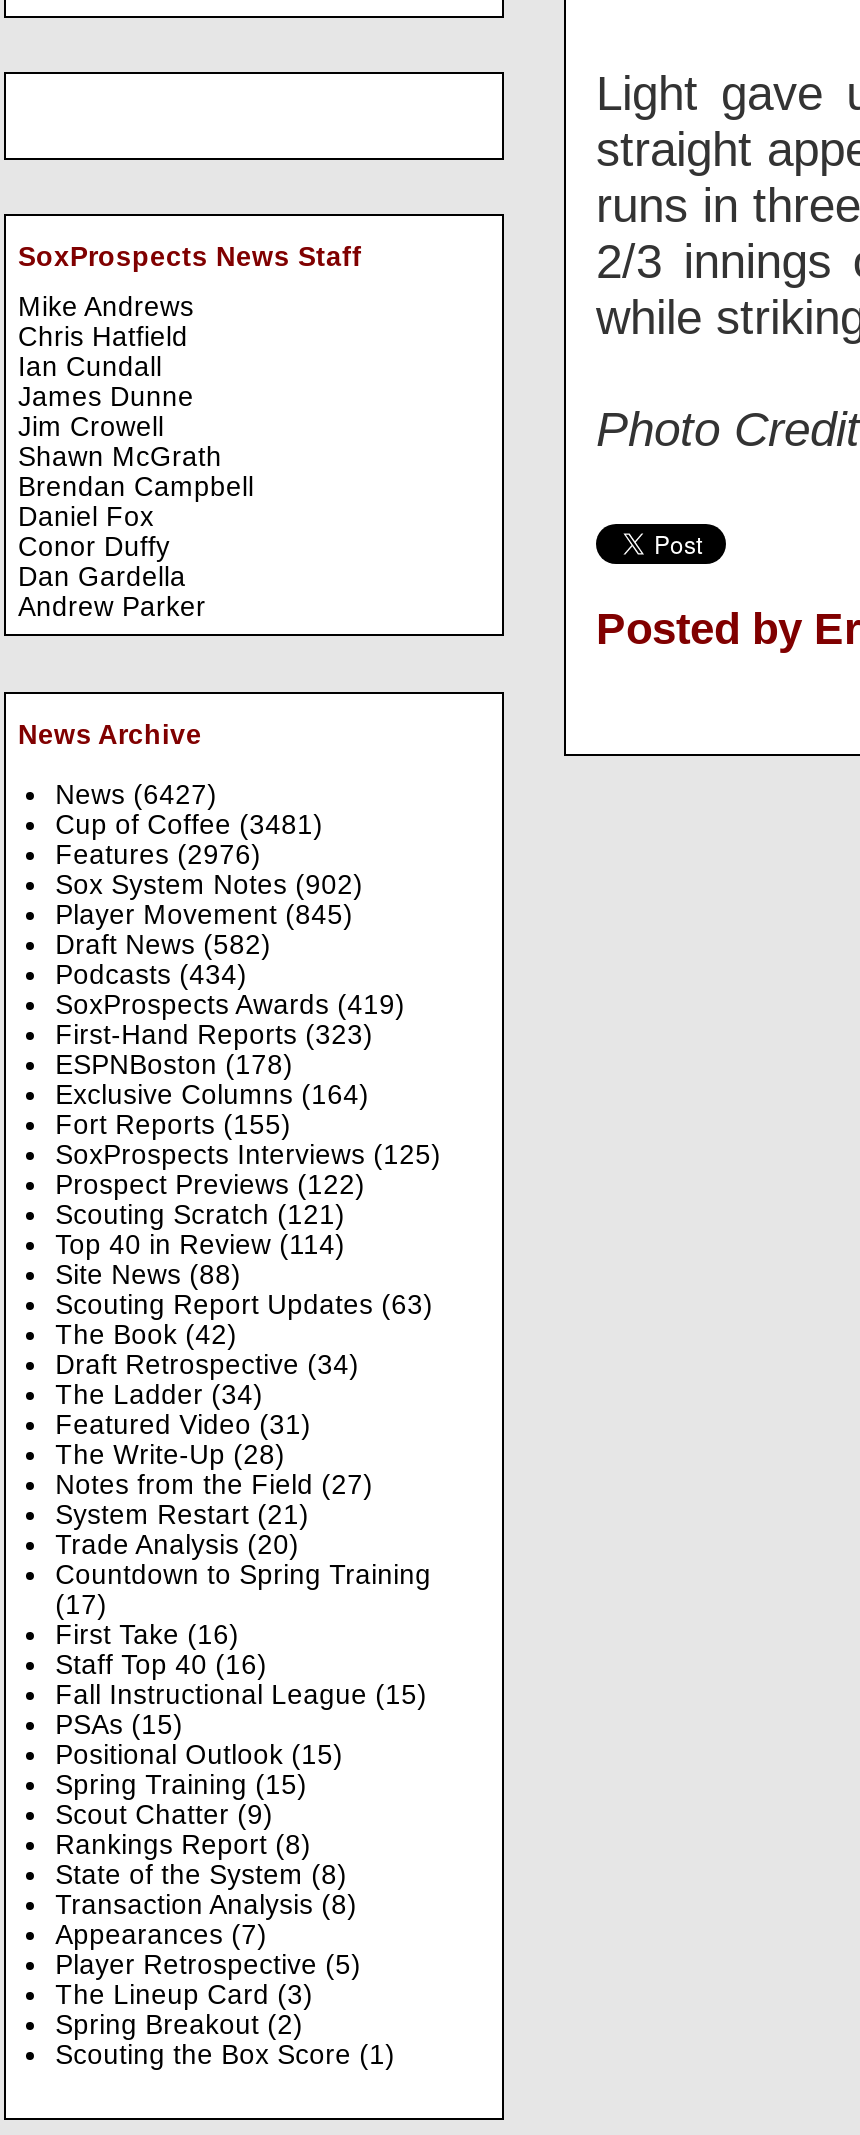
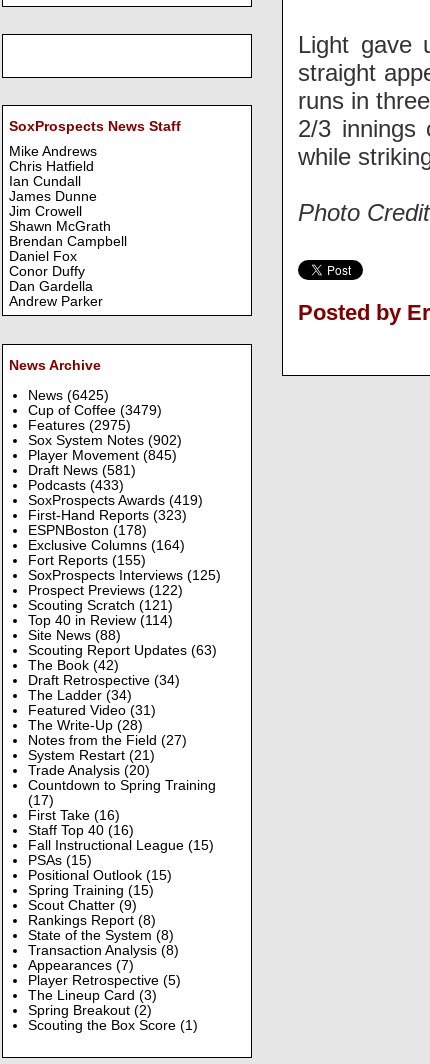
- News (6427)
+ News (6425)

- Cup of Coffee (3481)
+ Cup of Coffee (3479)

- Features (2976)
+ Features (2975)

- Draft News (582)
+ Draft News (581)

- Podcasts (434)
+ Podcasts (433)
